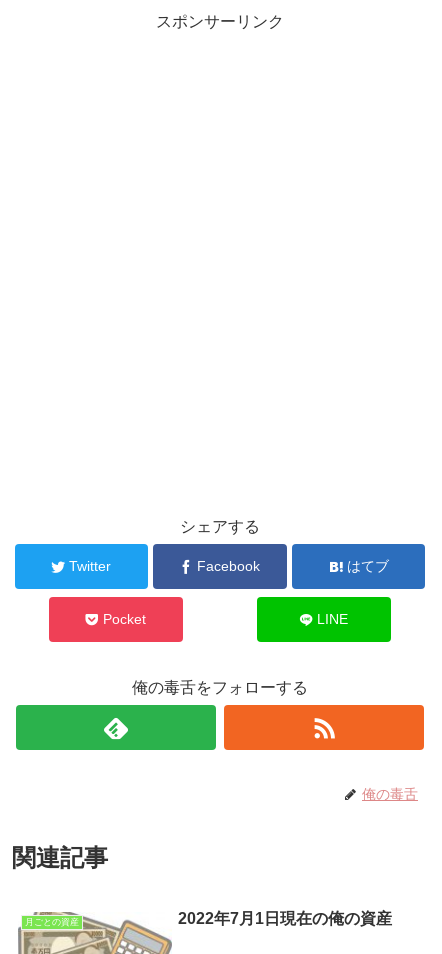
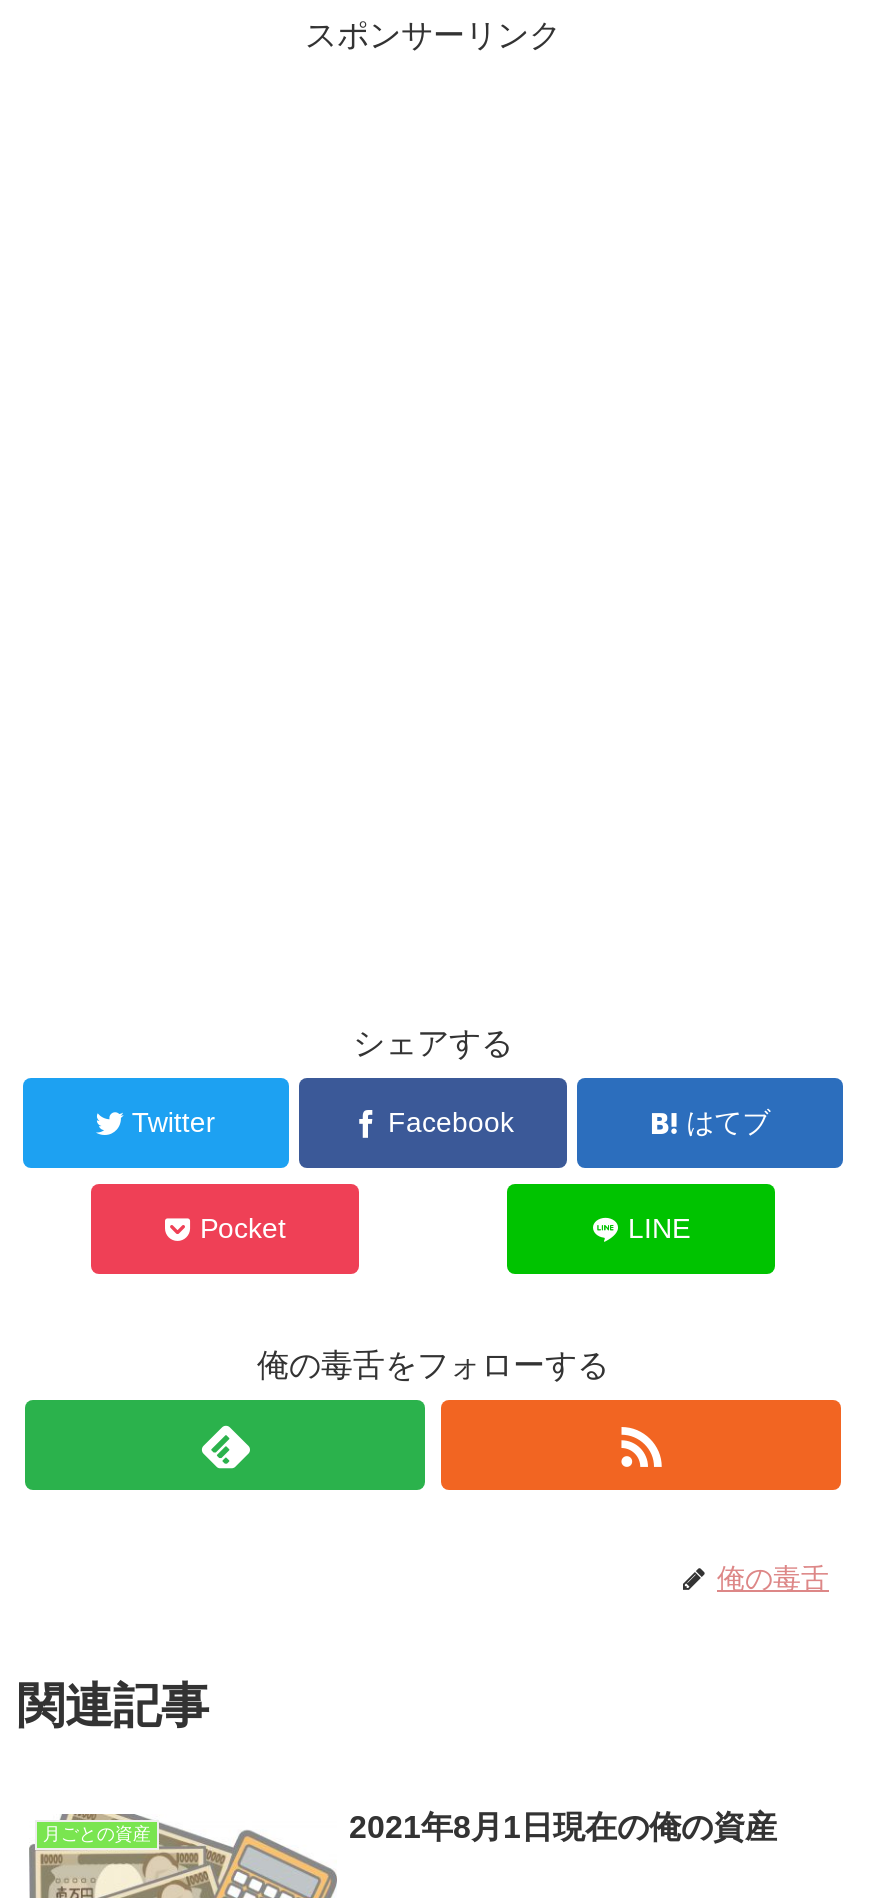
- 2022年7月1日現在の俺の資産
+ 2021年8月1日現在の俺の資産
